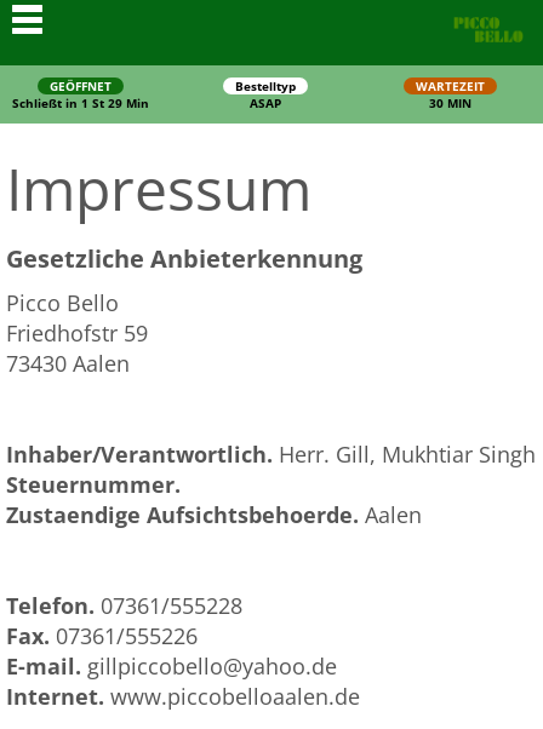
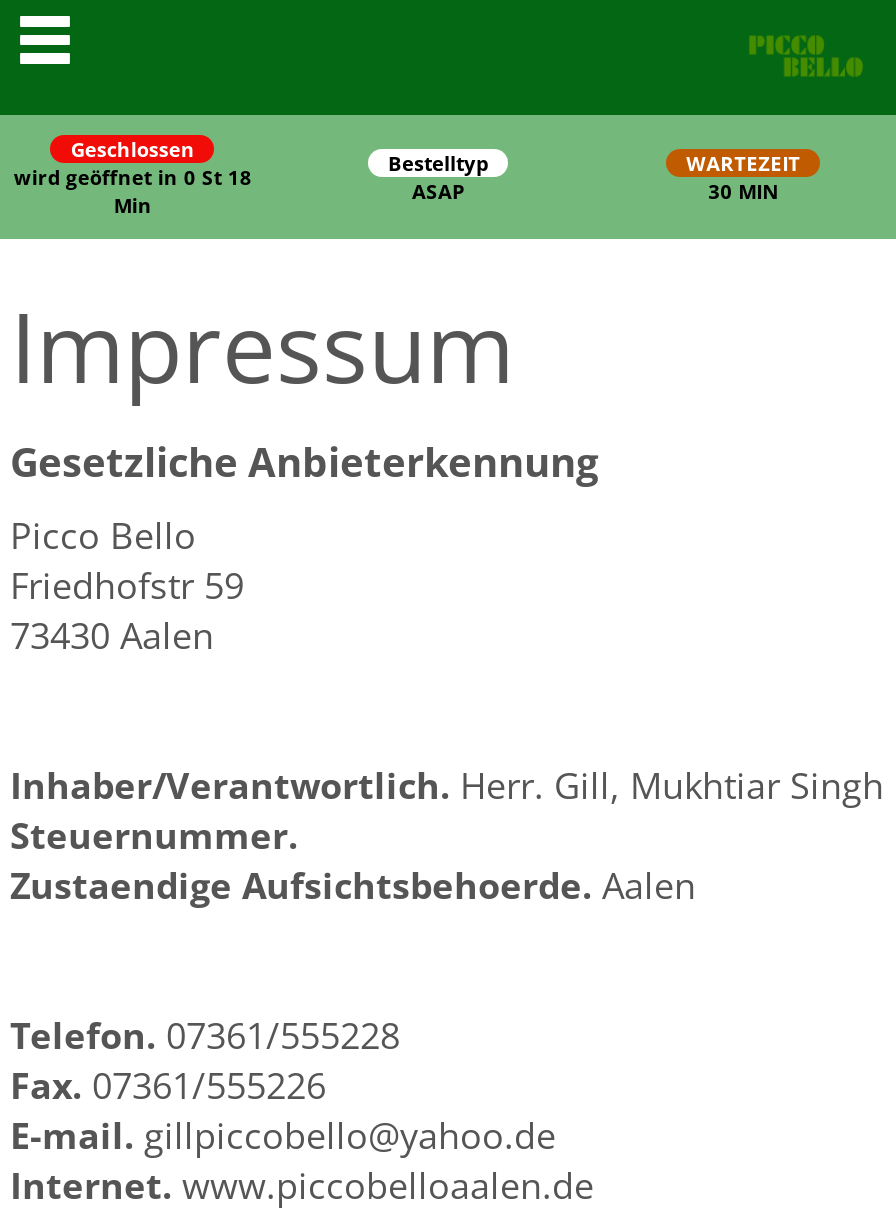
- GEÖFFNET
- Schließt in 1 St 29 Min
+ Geschlossen
+ wird geöffnet in 0 St 18
+ Min
